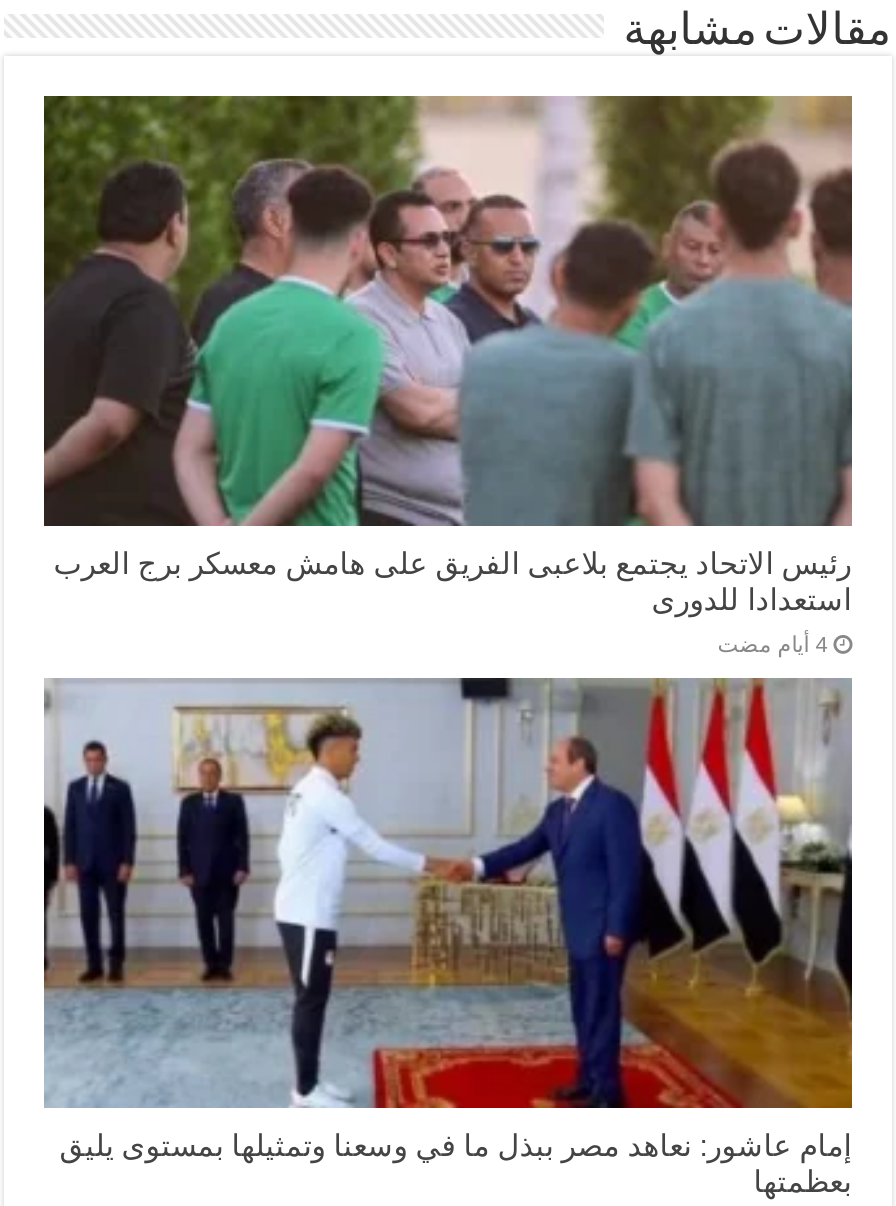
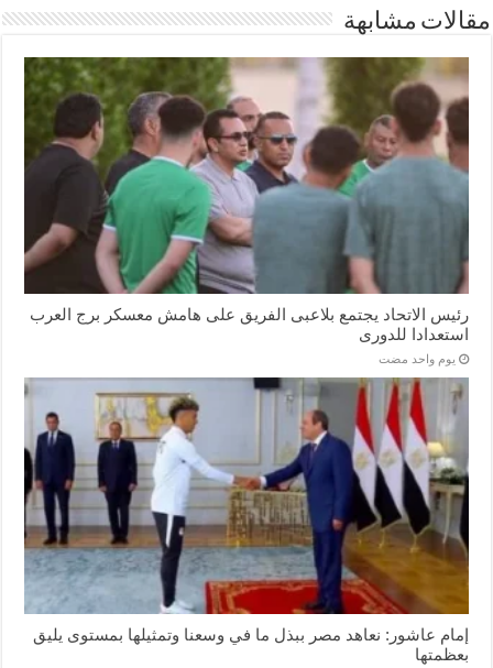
+ يوم واحد مضت
